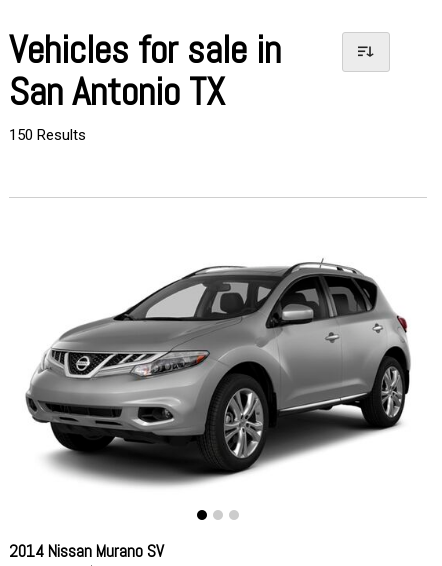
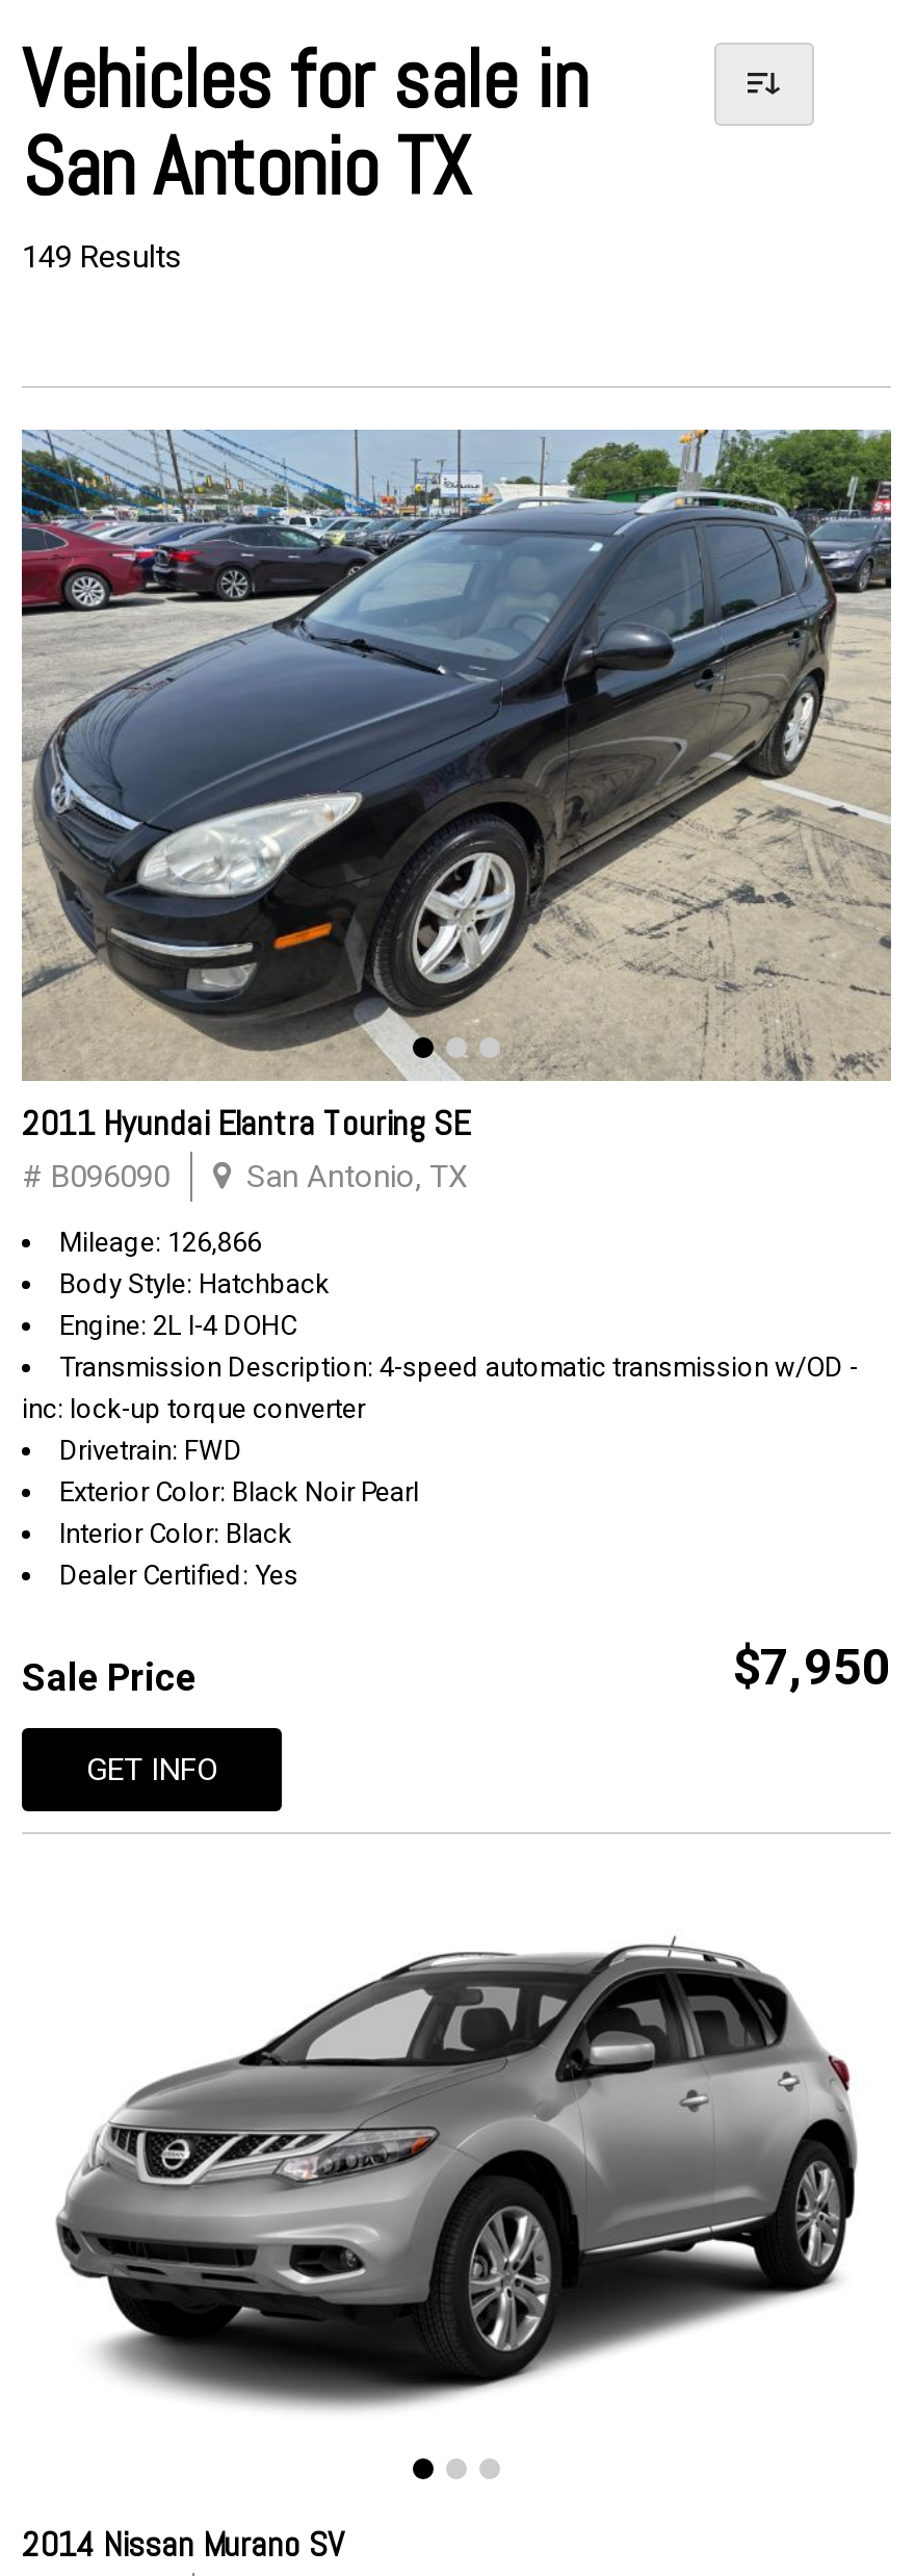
+ [image]
+ 2011 Hyundai Elantra Touring SE
+ # B096090
+ San Antonio, TX
+ Mileage: 126,866
+ Body Style: Hatchback
+ Engine: 2L I-4 DOHC
+ Transmission Description: 4-speed automatic transmission w/OD -
+ inc: lock-up torque converter
+ Drivetrain: FWD
+ Exterior Color: Black Noir Pearl
+ Interior Color: Black
+ Dealer Certified: Yes
+ Sale Price
+ $7,950
+ GET INFO

- 150 Results
+ 149 Results
